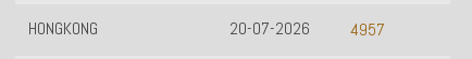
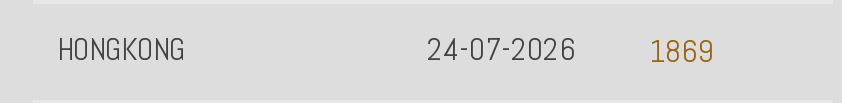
- 20-07-2026
+ 24-07-2026

- 4957
+ 1869
